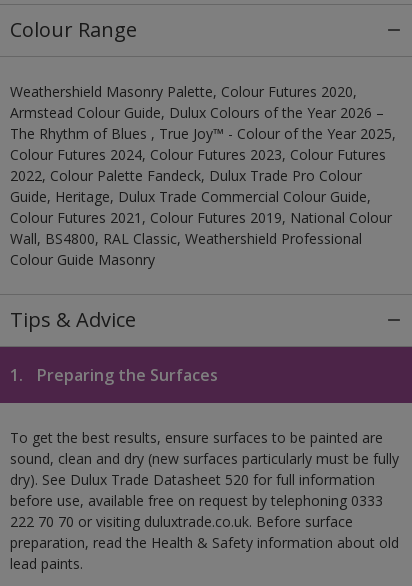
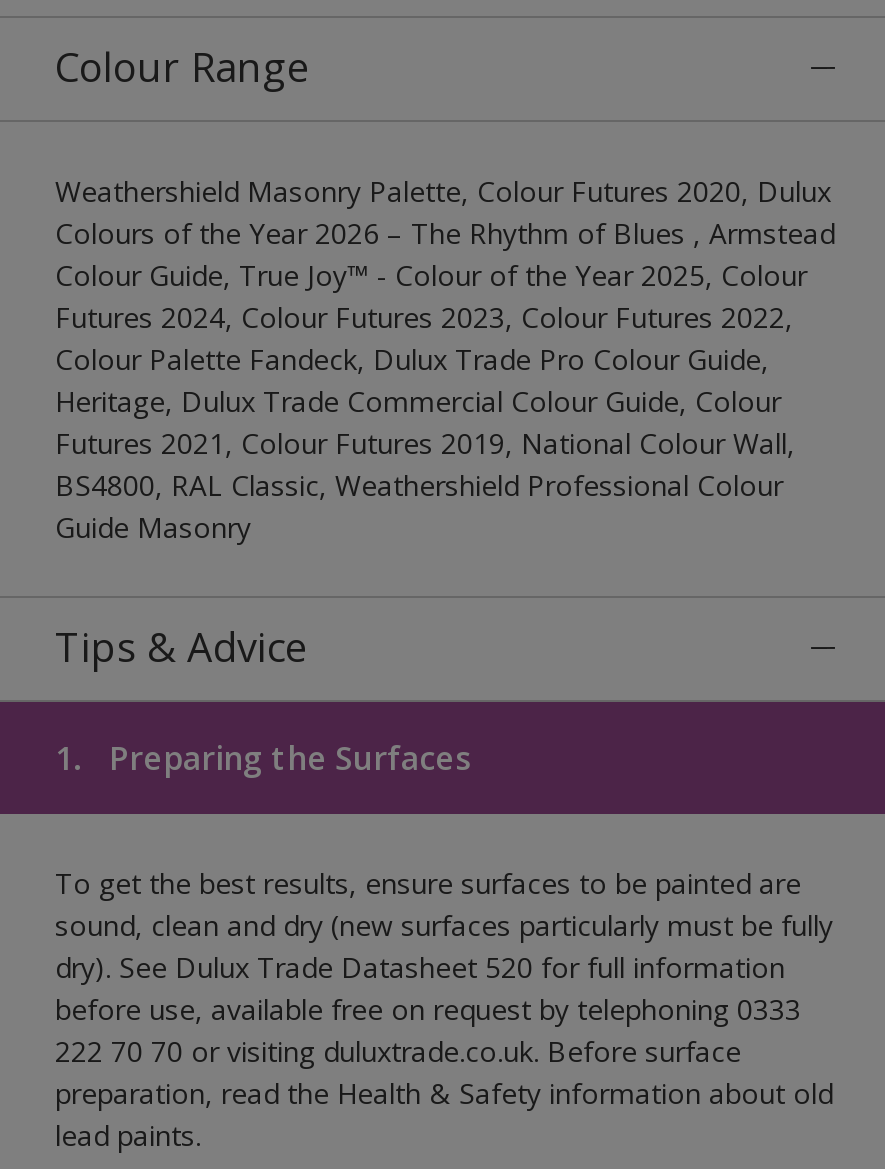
- Weathershield Masonry Palette, Colour Futures 2020,
- Armstead Colour Guide, Dulux Colours of the Year 2026 –
- The Rhythm of Blues , True Joy™ - Colour of the Year 2025,
- Colour Futures 2024, Colour Futures 2023, Colour Futures
- 2022, Colour Palette Fandeck, Dulux Trade Pro Colour
- Guide, Heritage, Dulux Trade Commercial Colour Guide,
- Colour Futures 2021, Colour Futures 2019, National Colour
- Wall, BS4800, RAL Classic, Weathershield Professional
- Colour Guide Masonry
+ Weathershield Masonry Palette, Colour Futures 2020, Dulux
+ Colours of the Year 2026 – The Rhythm of Blues , Armstead
+ Colour Guide, True Joy™ - Colour of the Year 2025, Colour
+ Futures 2024, Colour Futures 2023, Colour Futures 2022,
+ Colour Palette Fandeck, Dulux Trade Pro Colour Guide,
+ Heritage, Dulux Trade Commercial Colour Guide, Colour
+ Futures 2021, Colour Futures 2019, National Colour Wall,
+ BS4800, RAL Classic, Weathershield Professional Colour
+ Guide Masonry
